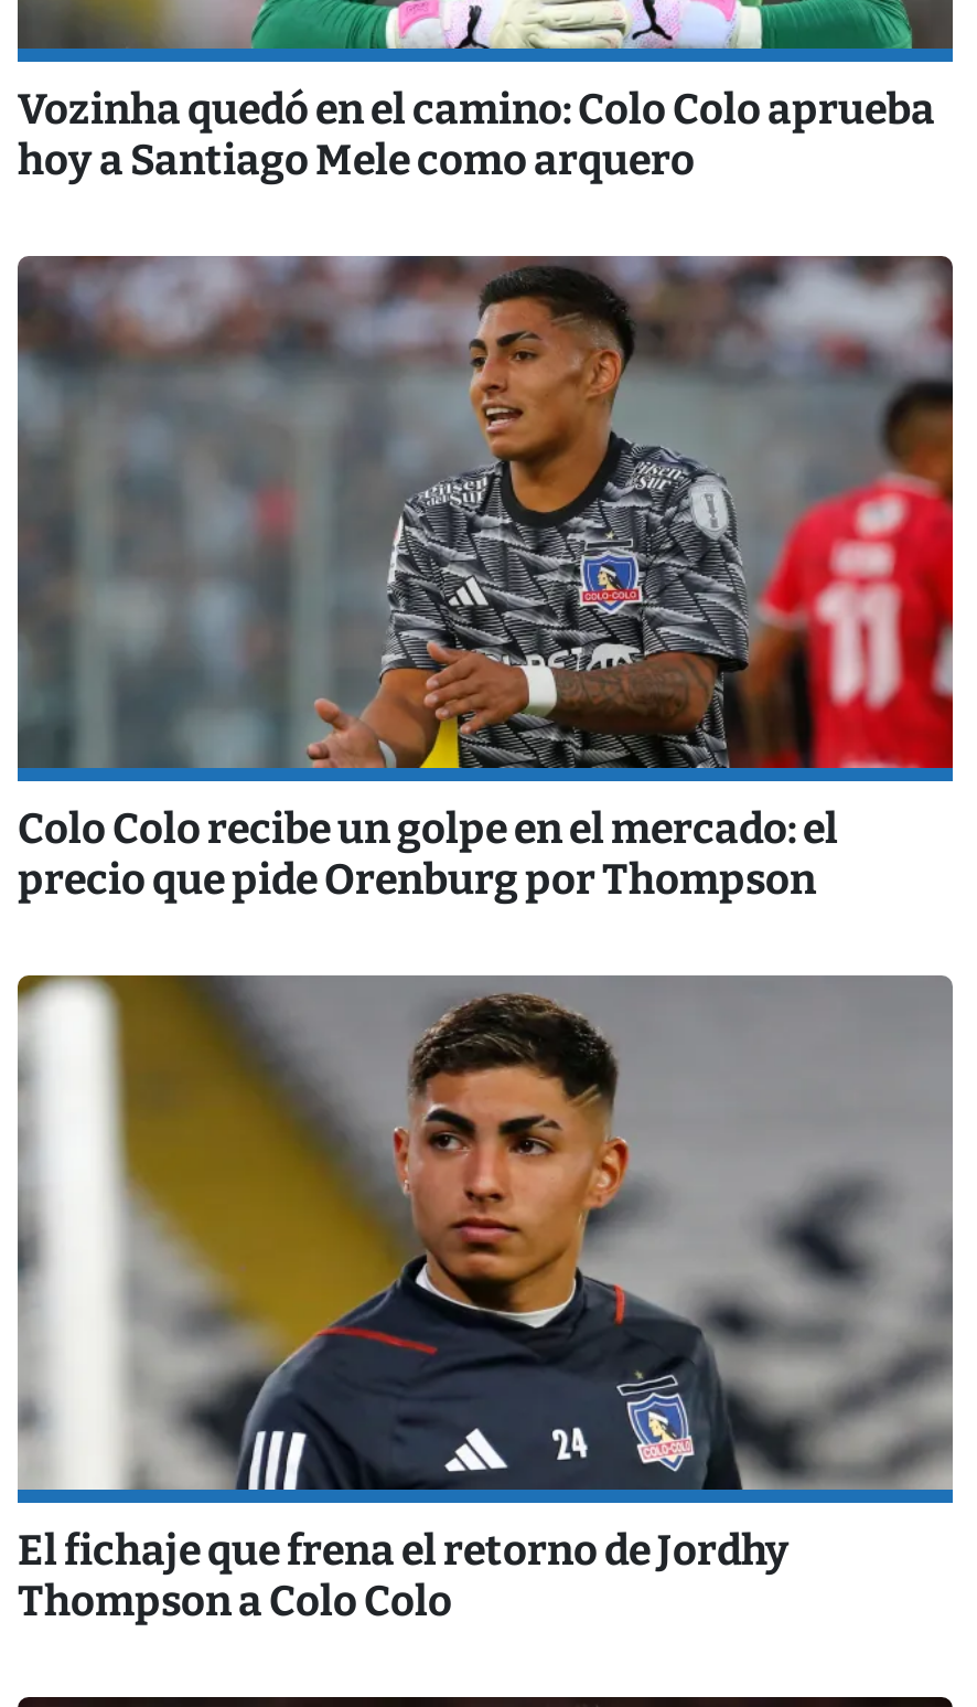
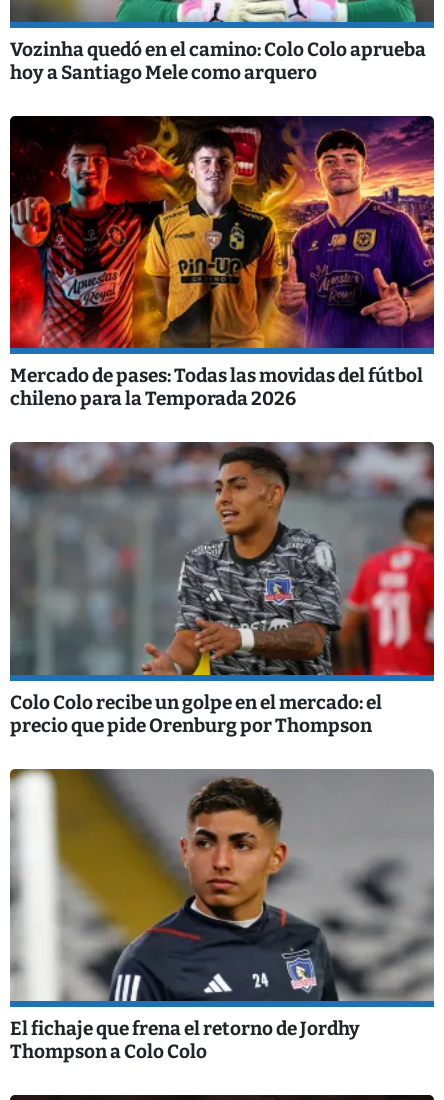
+ [image]
+ Mercado de pases: Todas las movidas del fútbol
+ chileno para la Temporada 2026
